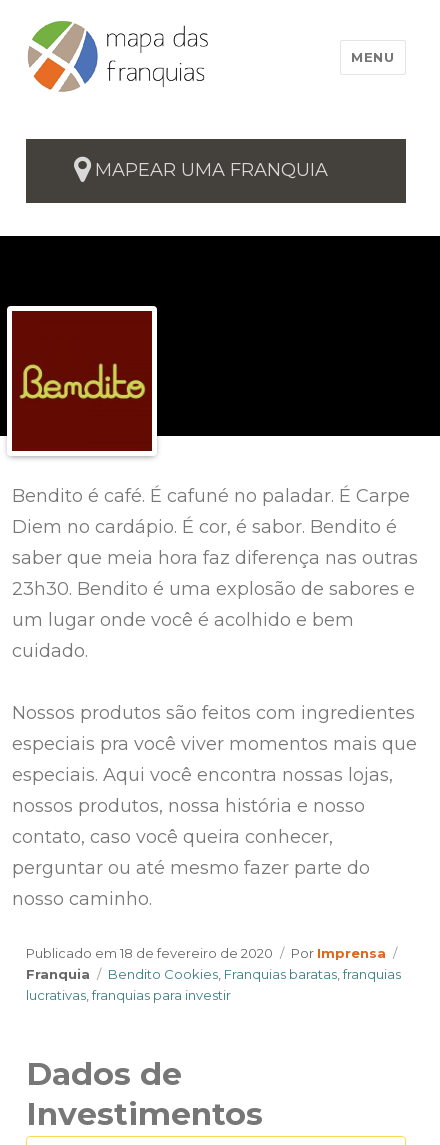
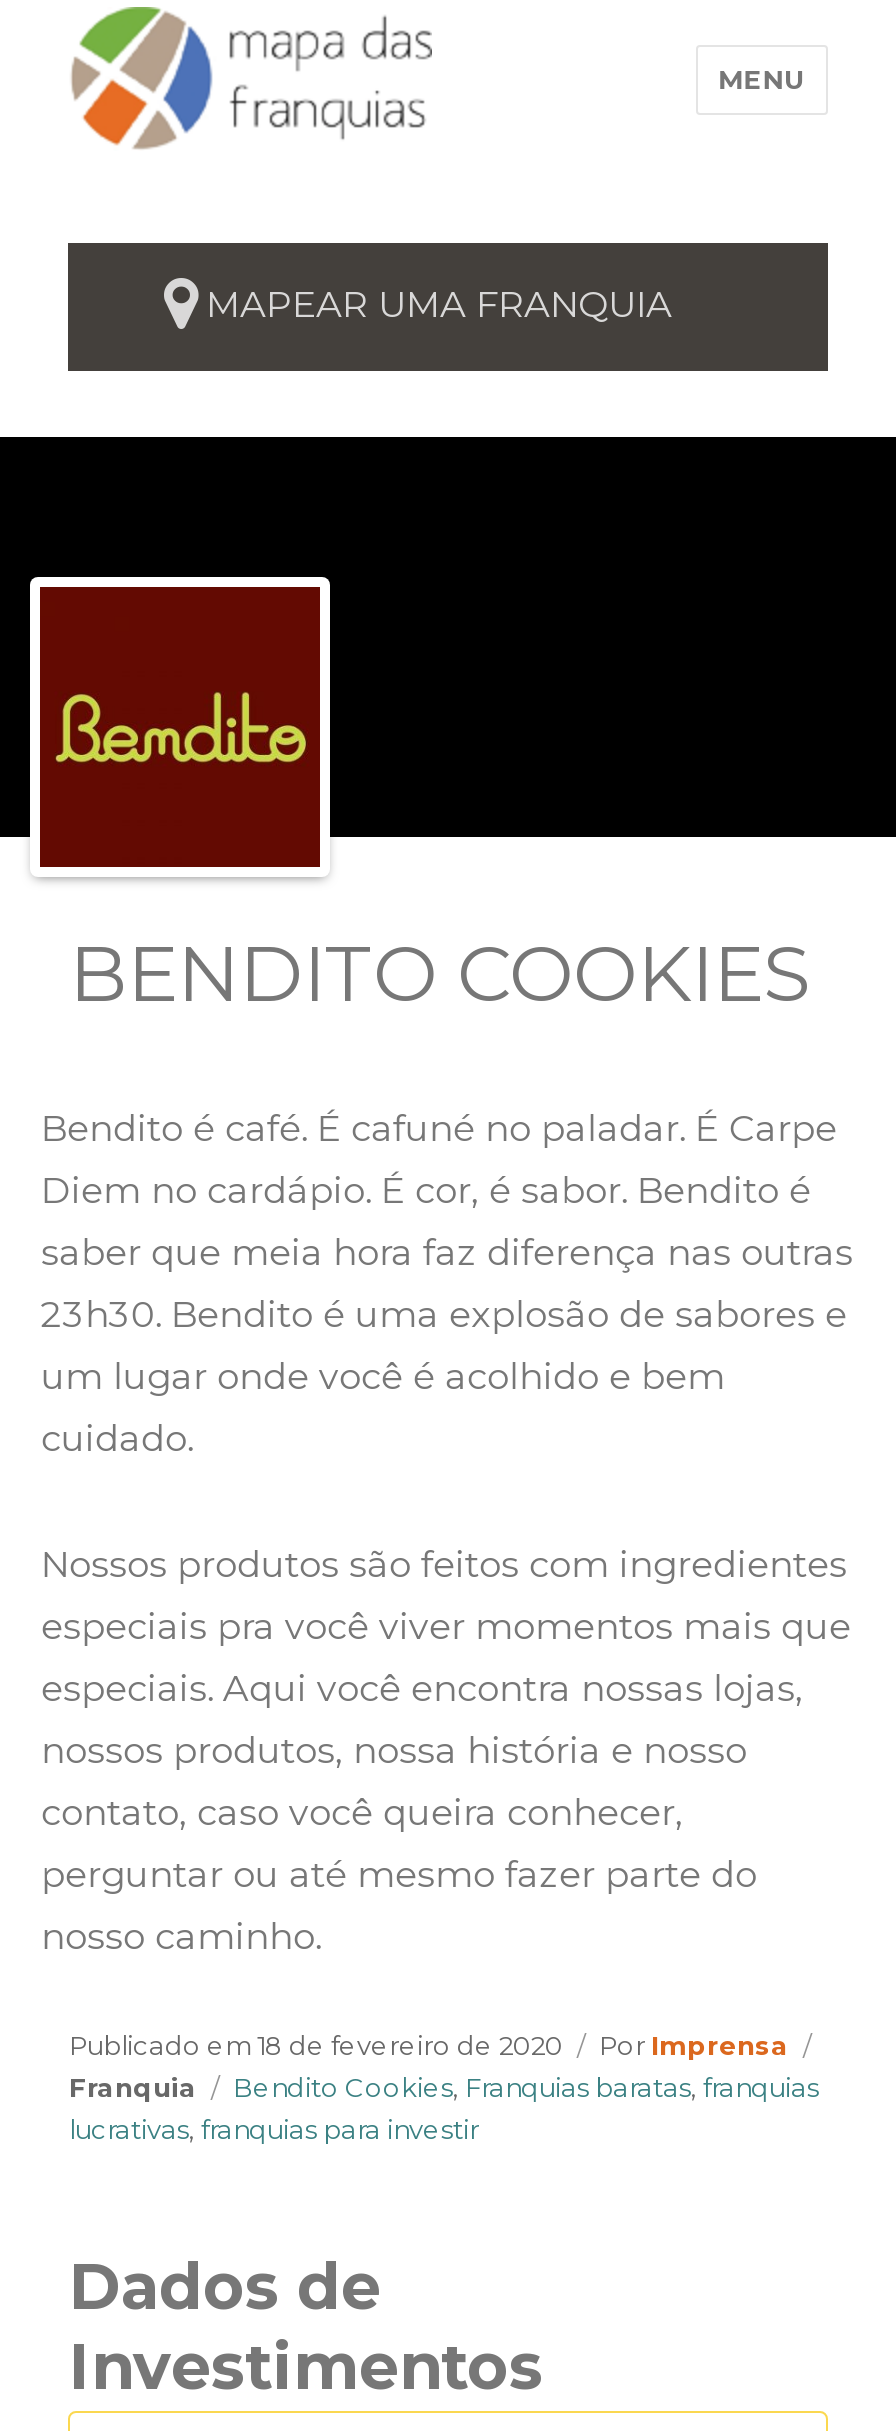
+ BENDITO COOKIES
